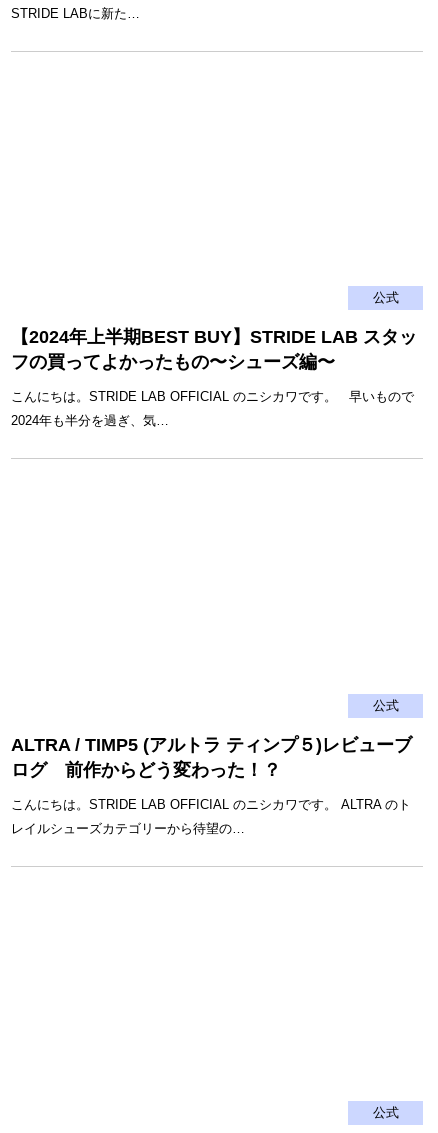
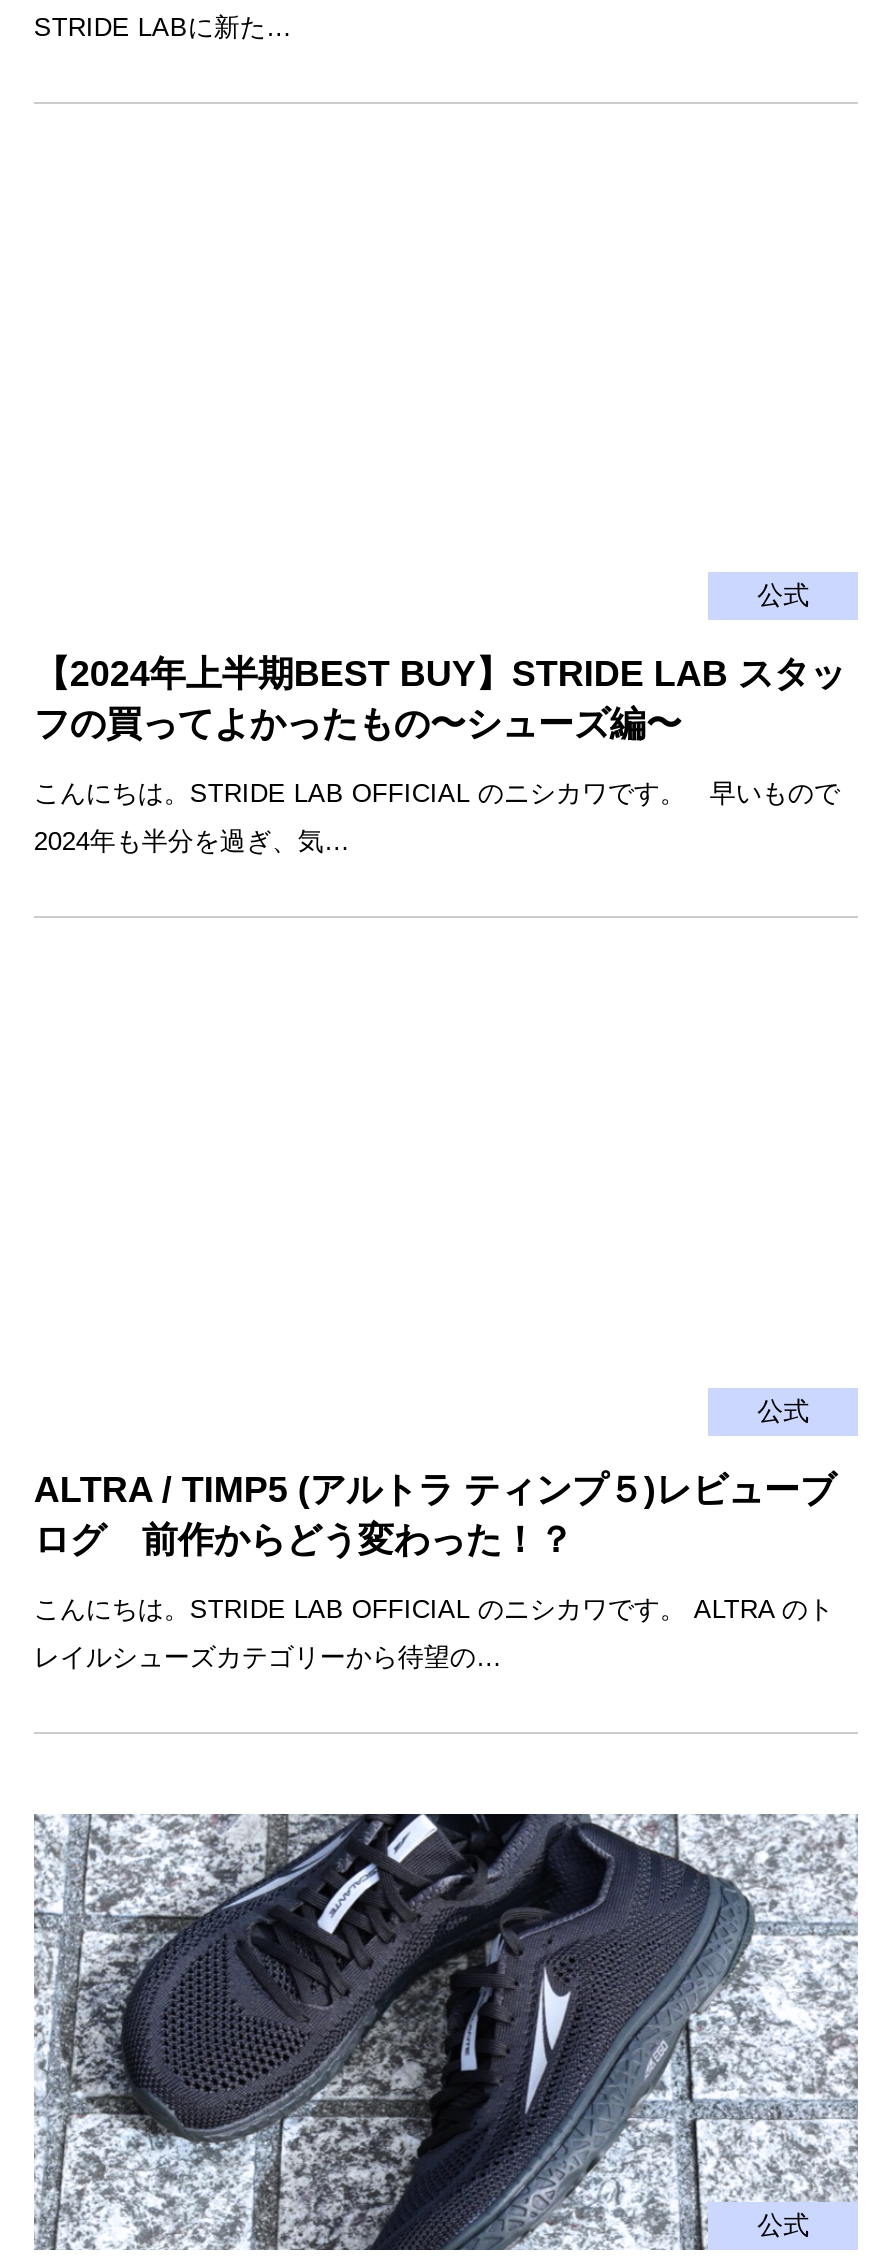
+ [image]
